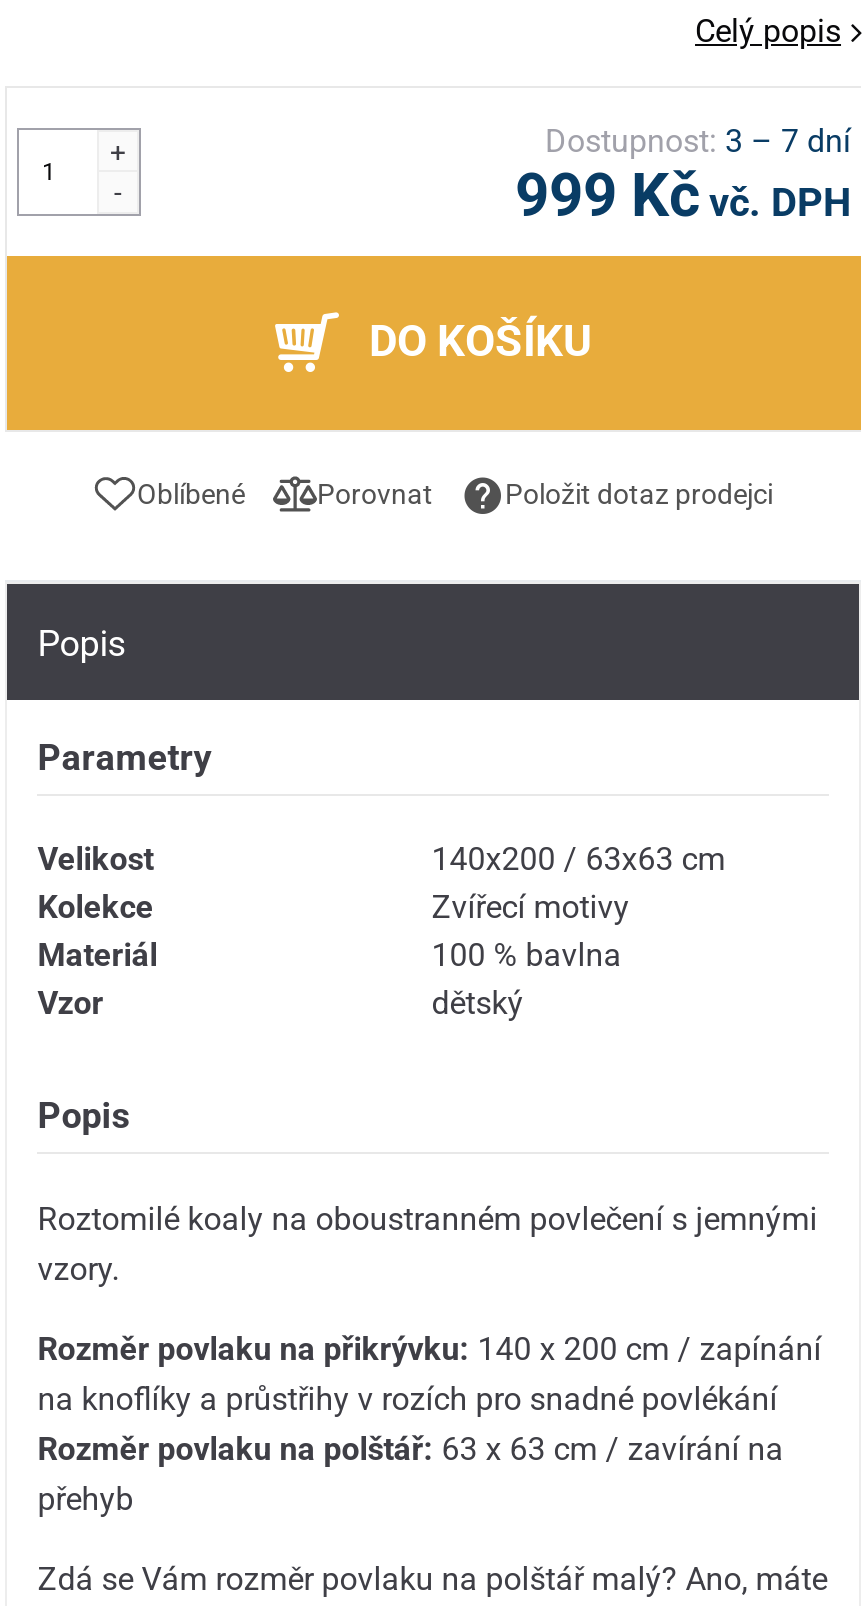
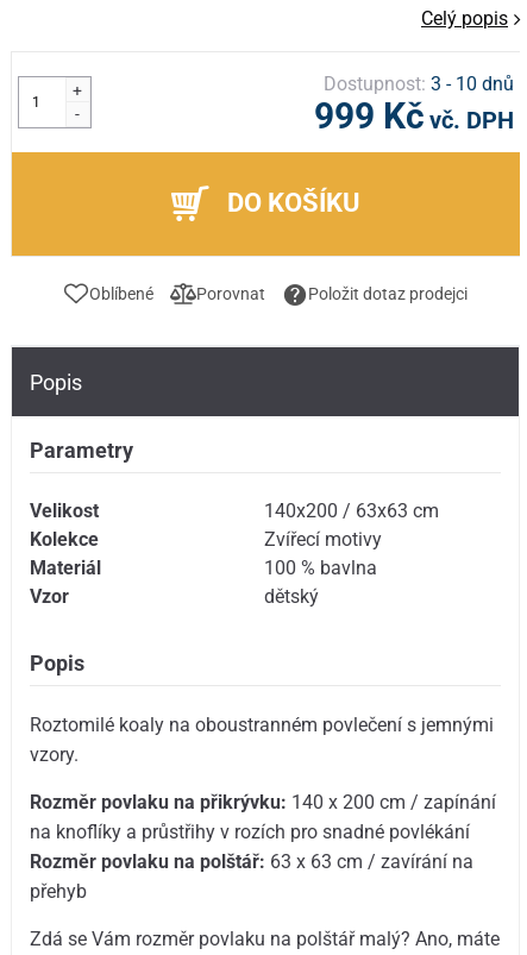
- Dostupnost: 3 – 7 dní
+ Dostupnost: 3 - 10 dnů
